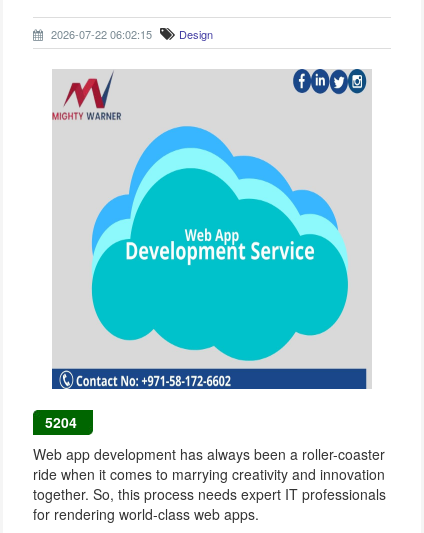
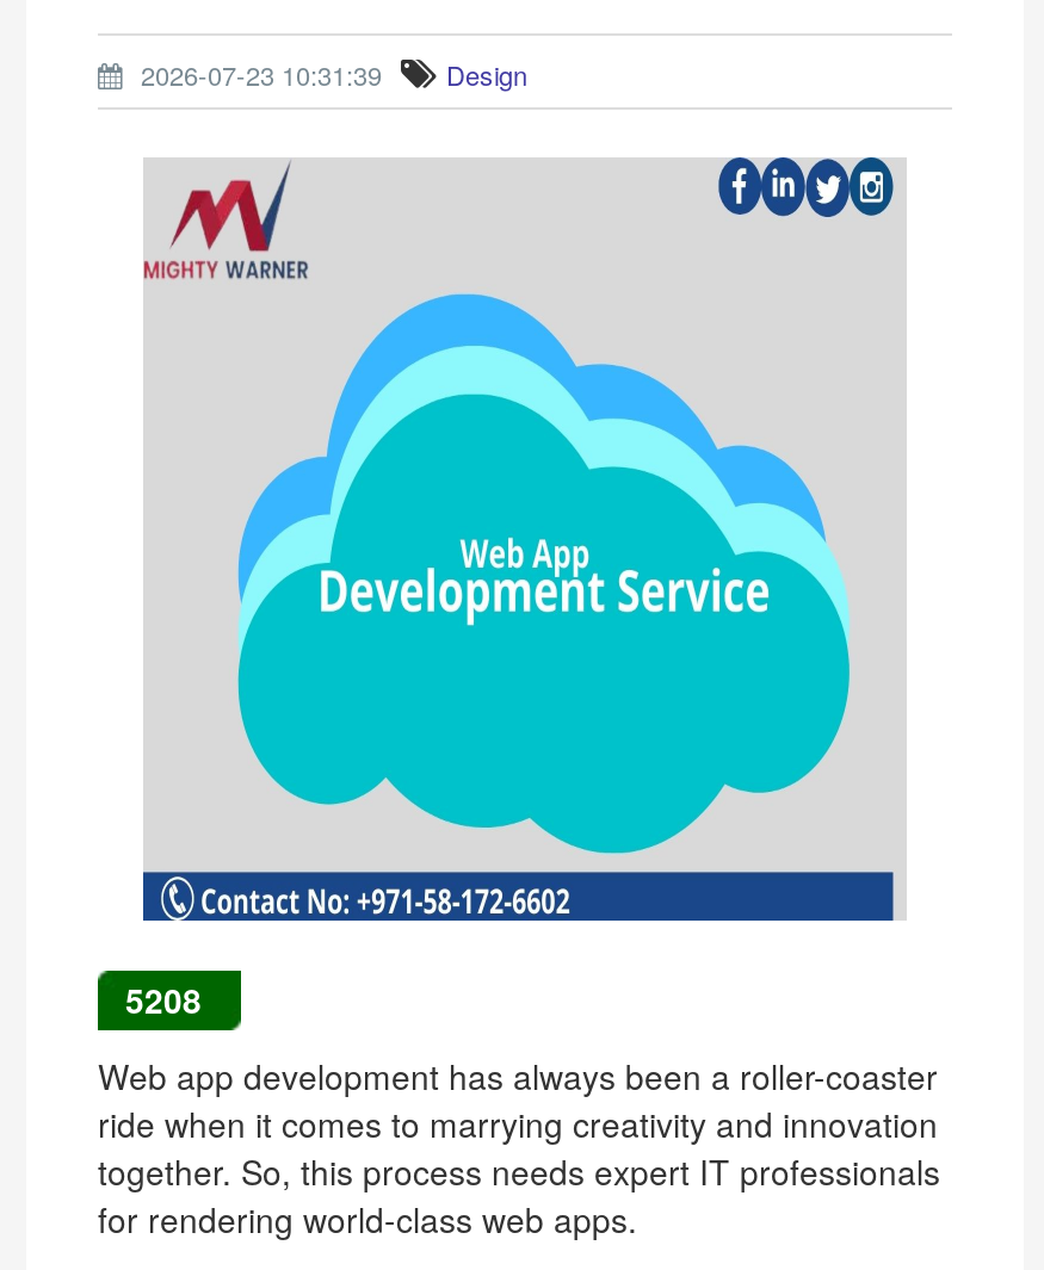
- 2026-07-22 06:02:15 Design
+ 2026-07-23 10:31:39 Design

- 5204
+ 5208
